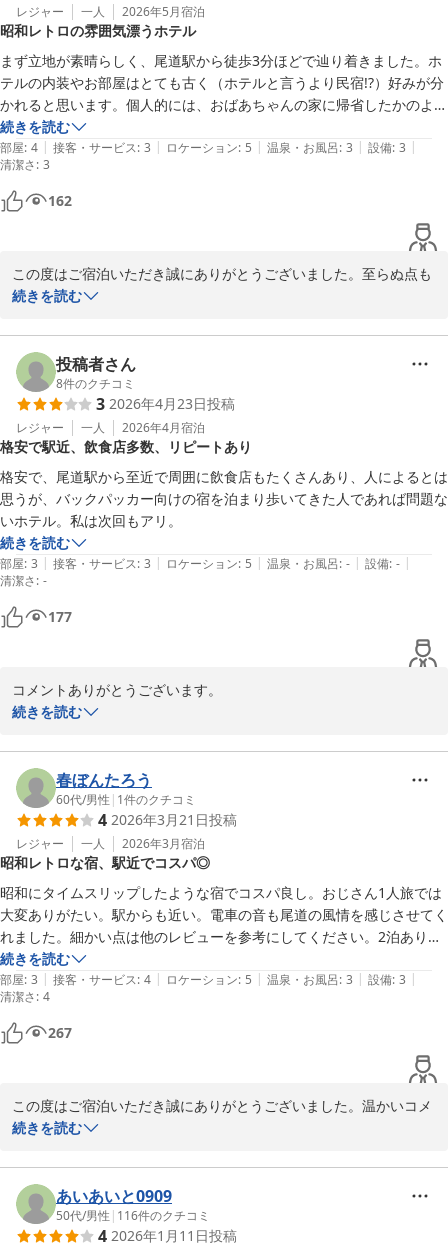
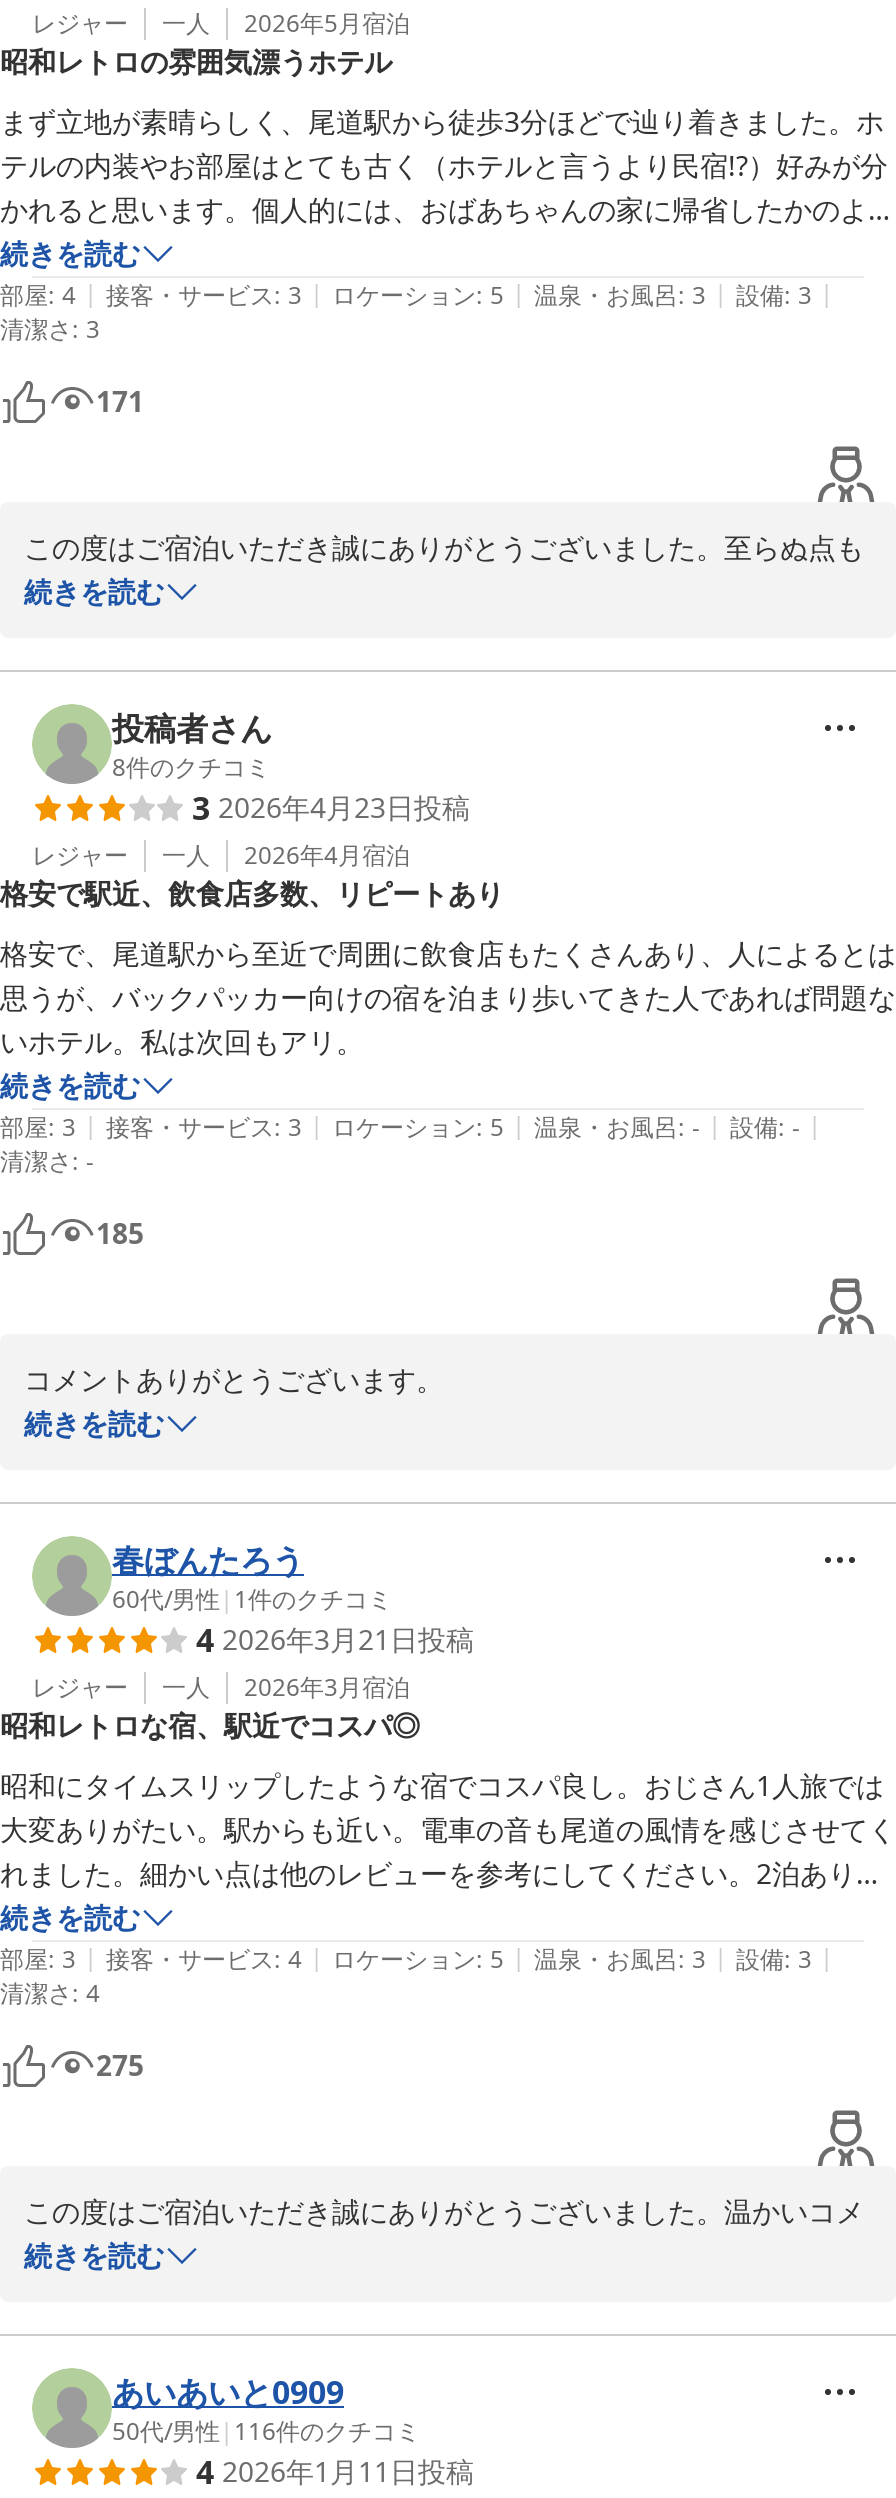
- 162
+ 171

- 177
+ 185

- 267
+ 275
